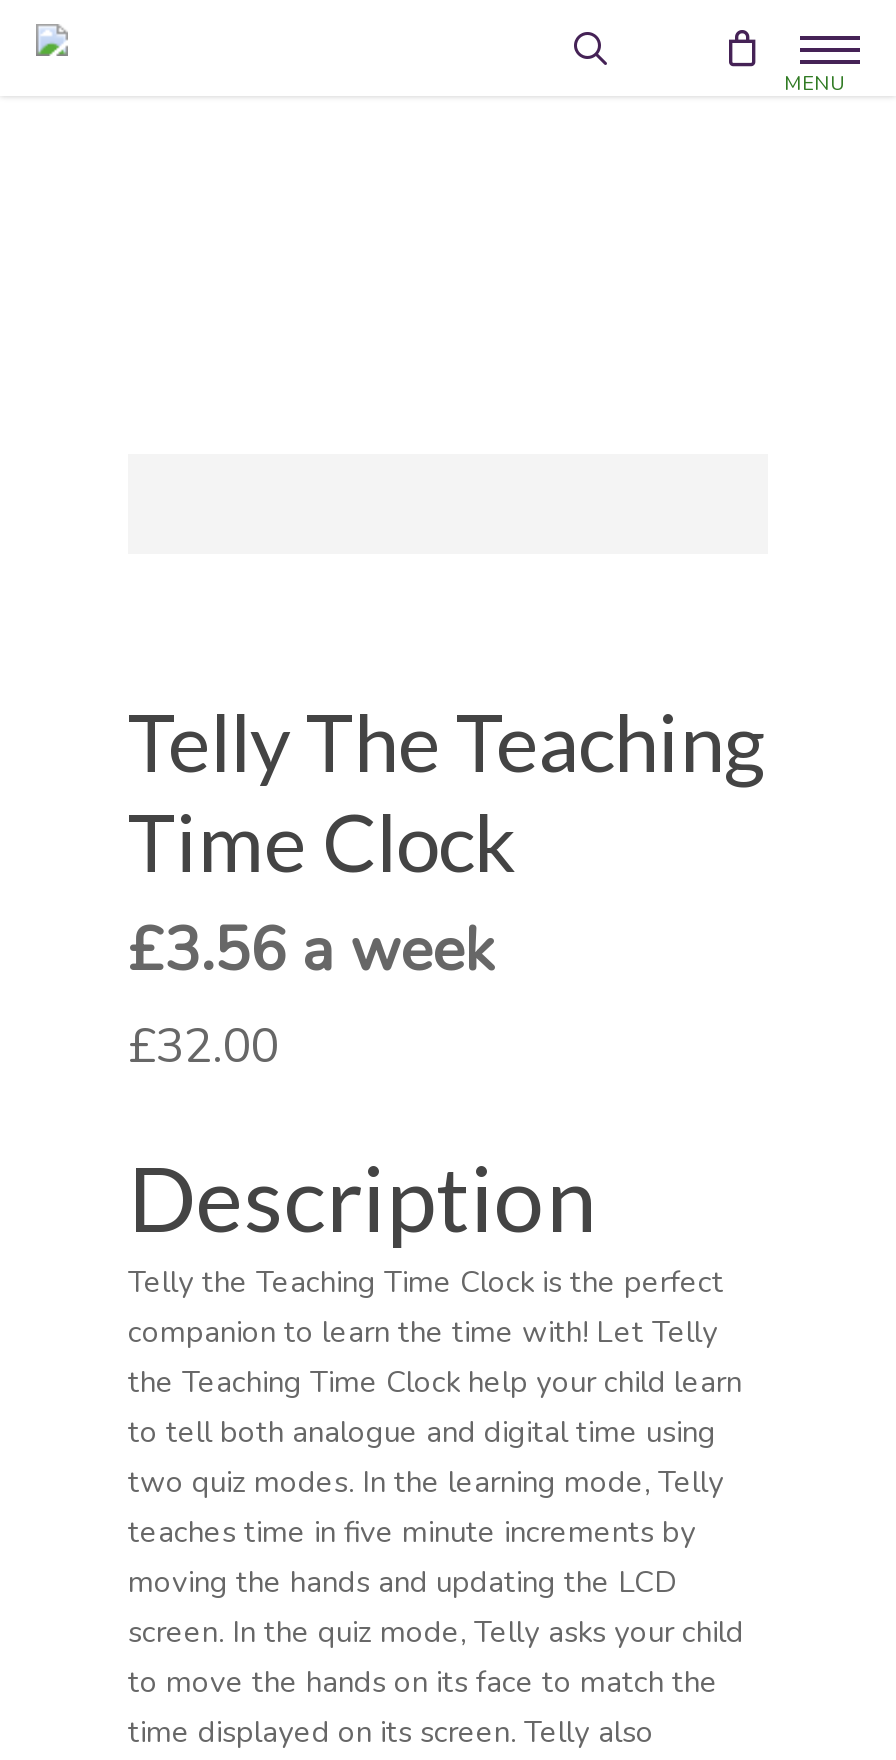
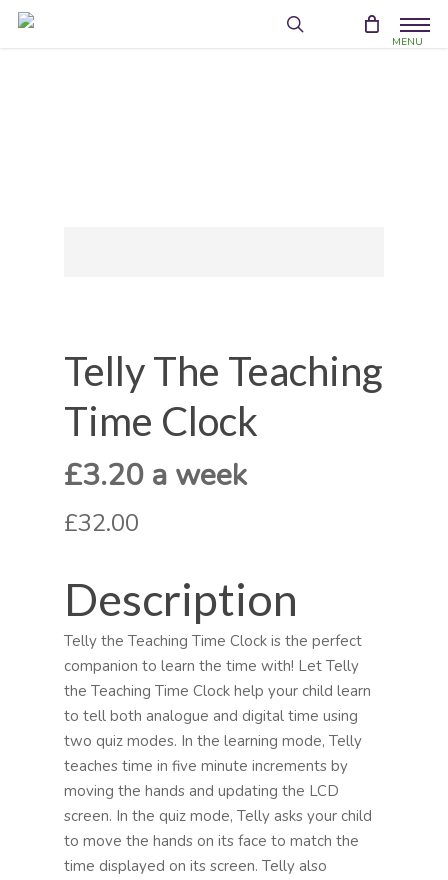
- £3.56 a week
+ £3.20 a week
